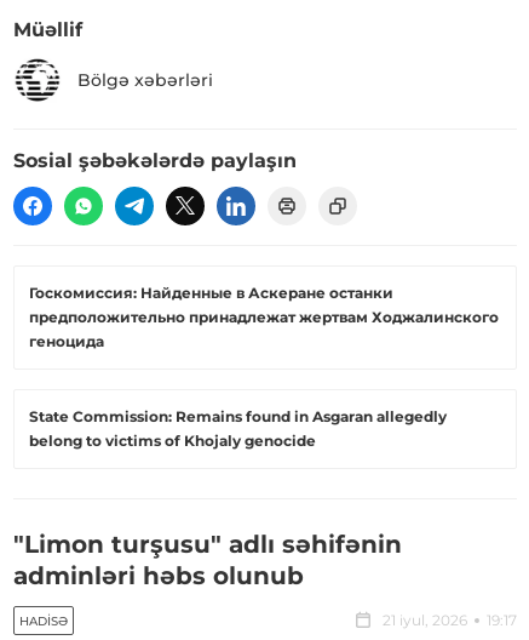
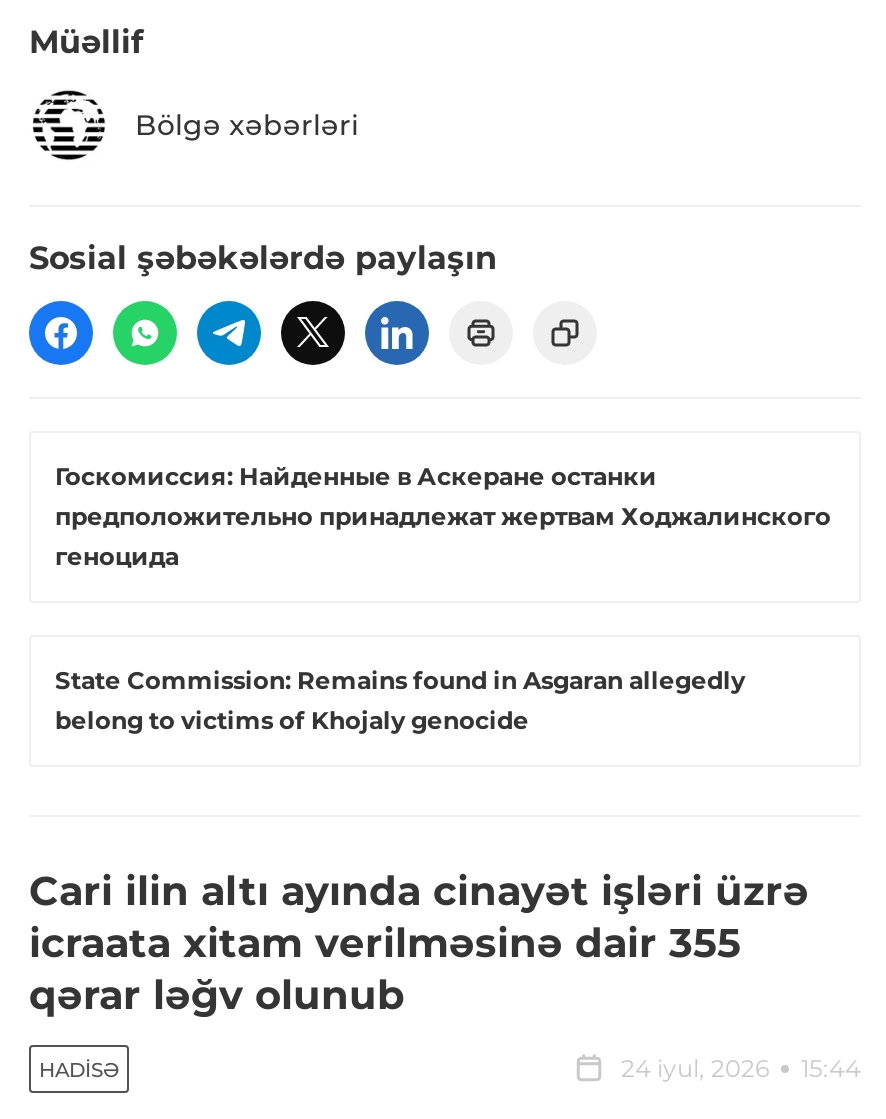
- "Limon turşusu" adlı səhifənin
- adminləri həbs olunub
+ Cari ilin altı ayında cinayət işləri üzrə
+ icraata xitam verilməsinə dair 355
+ qərar ləğv olunub

- 21 iyul, 2026
- 19:17
+ 24 iyul, 2026
+ 15:44
